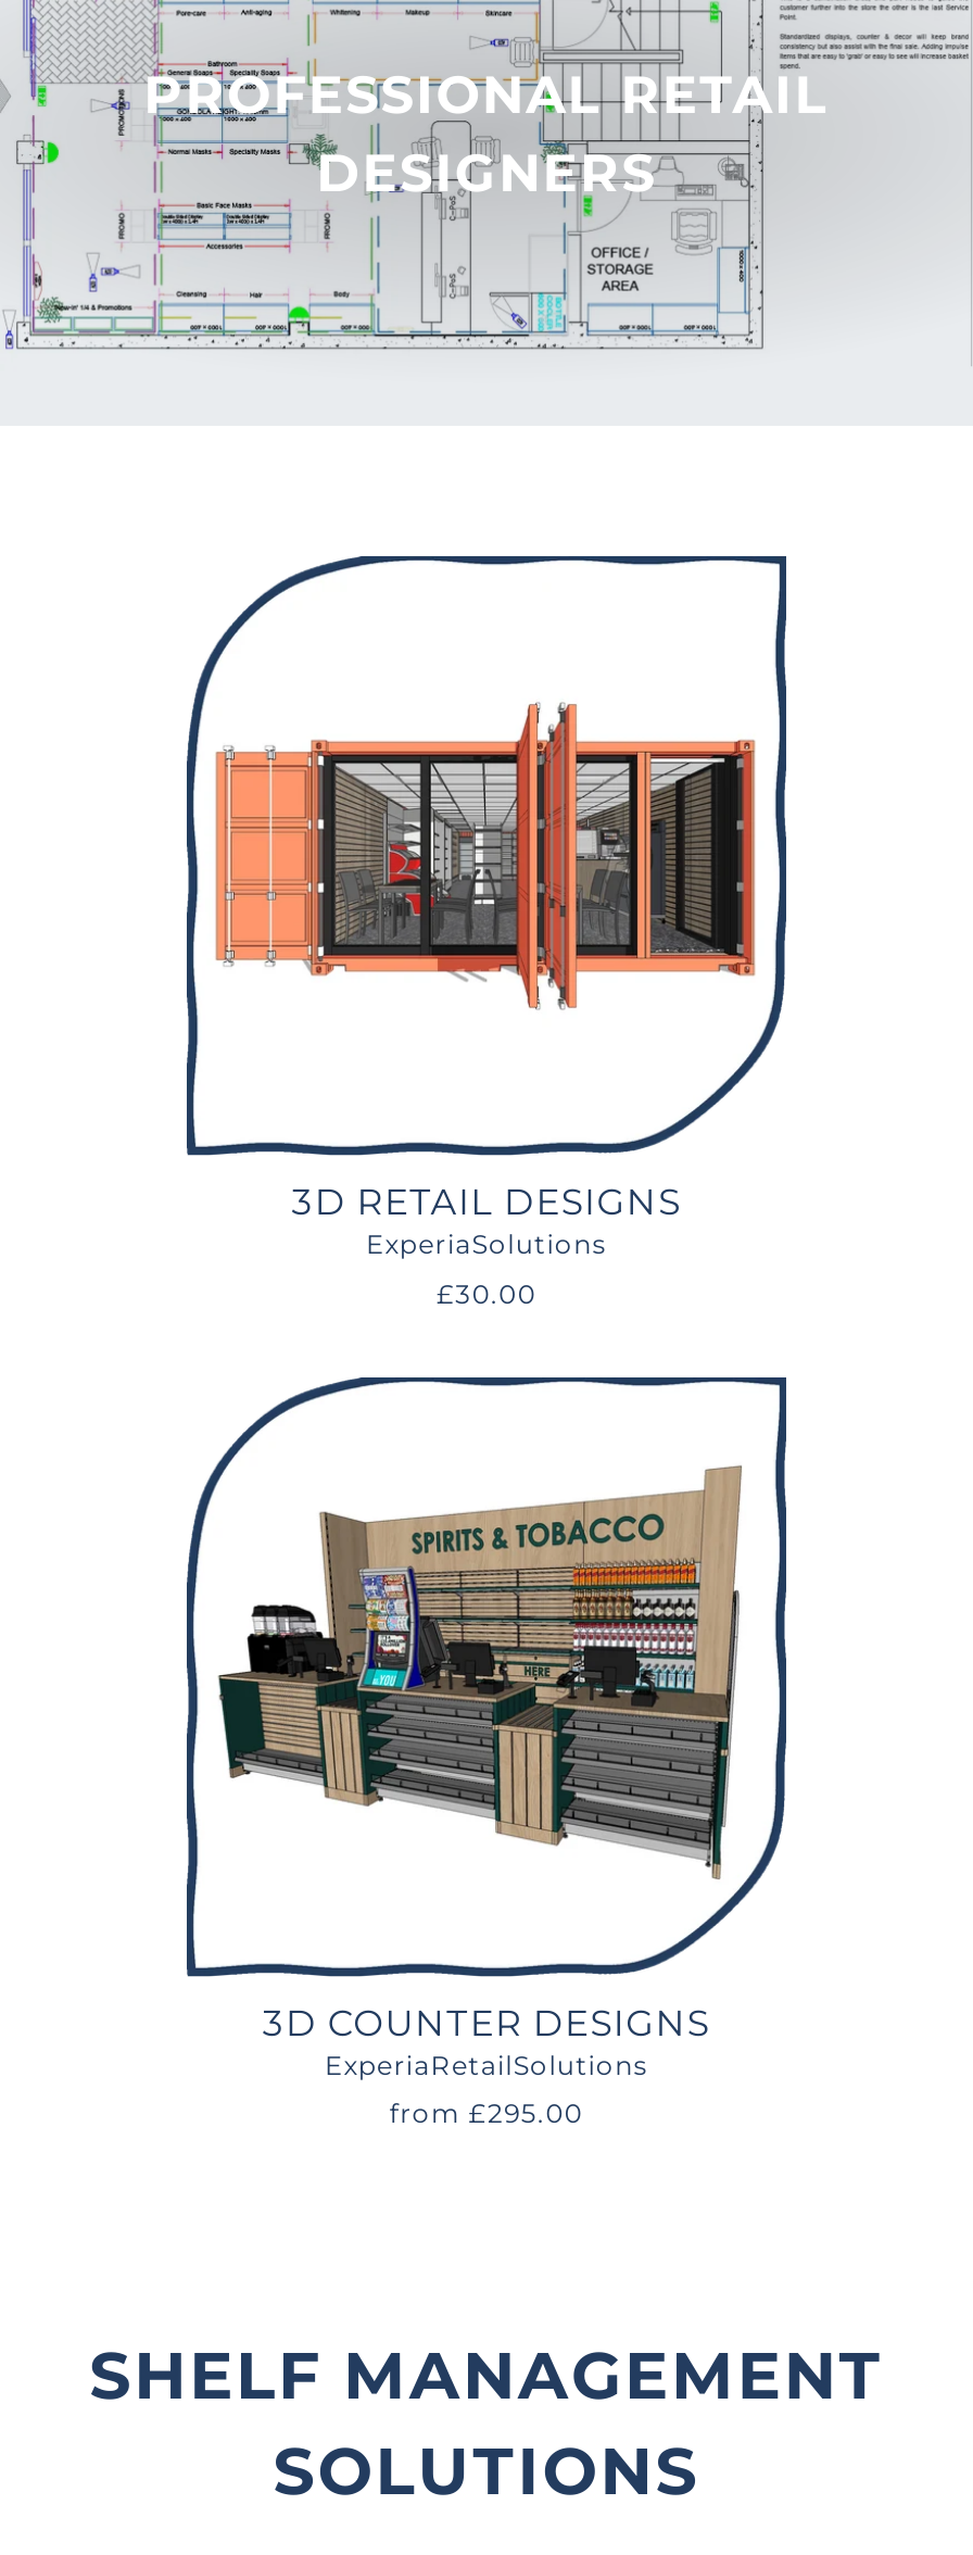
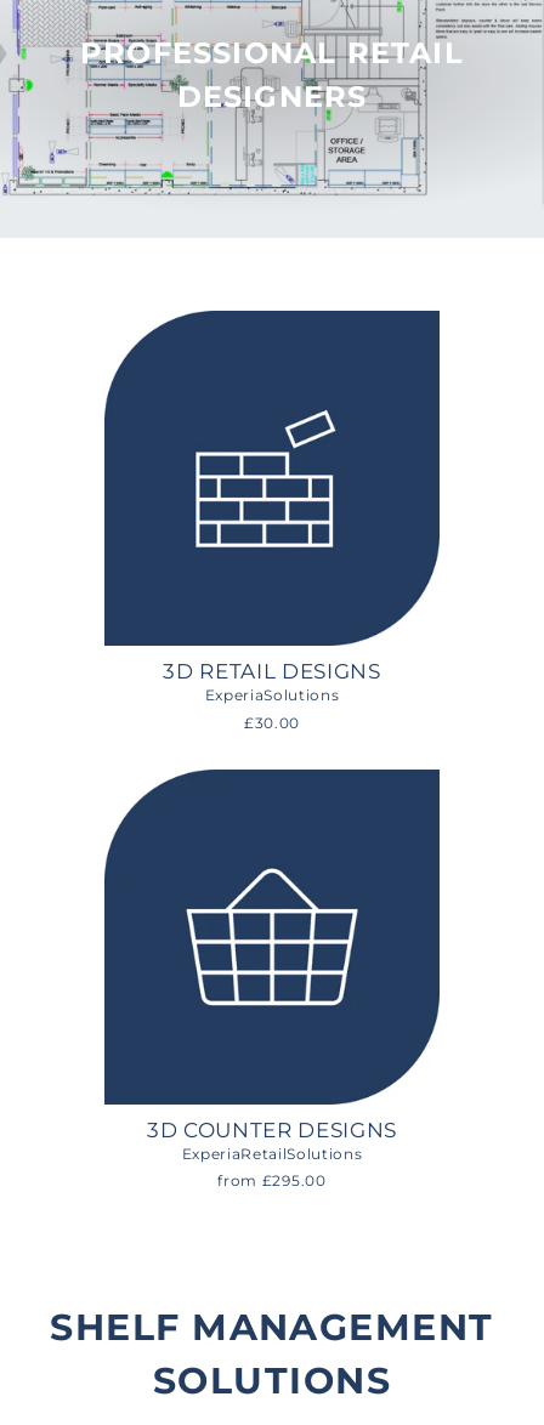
- [image]
+ [image]

- [image]
+ [image]
